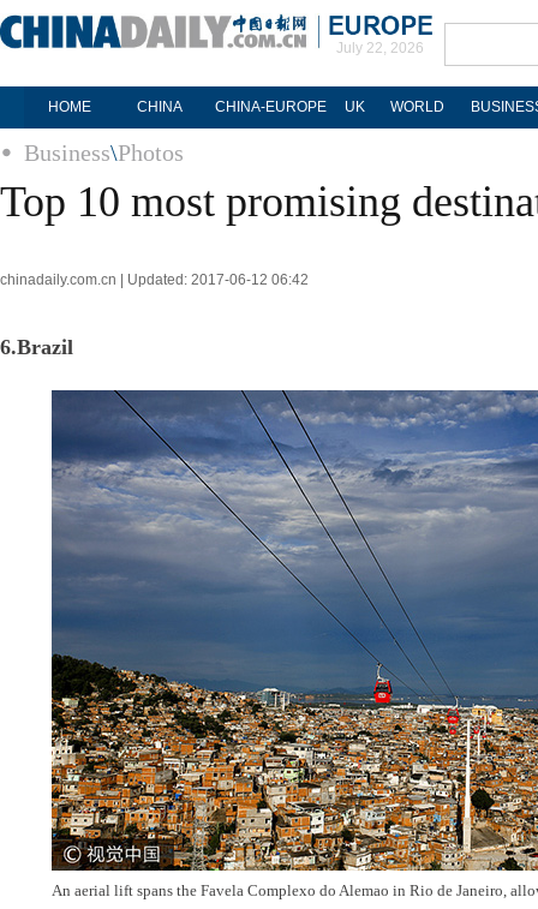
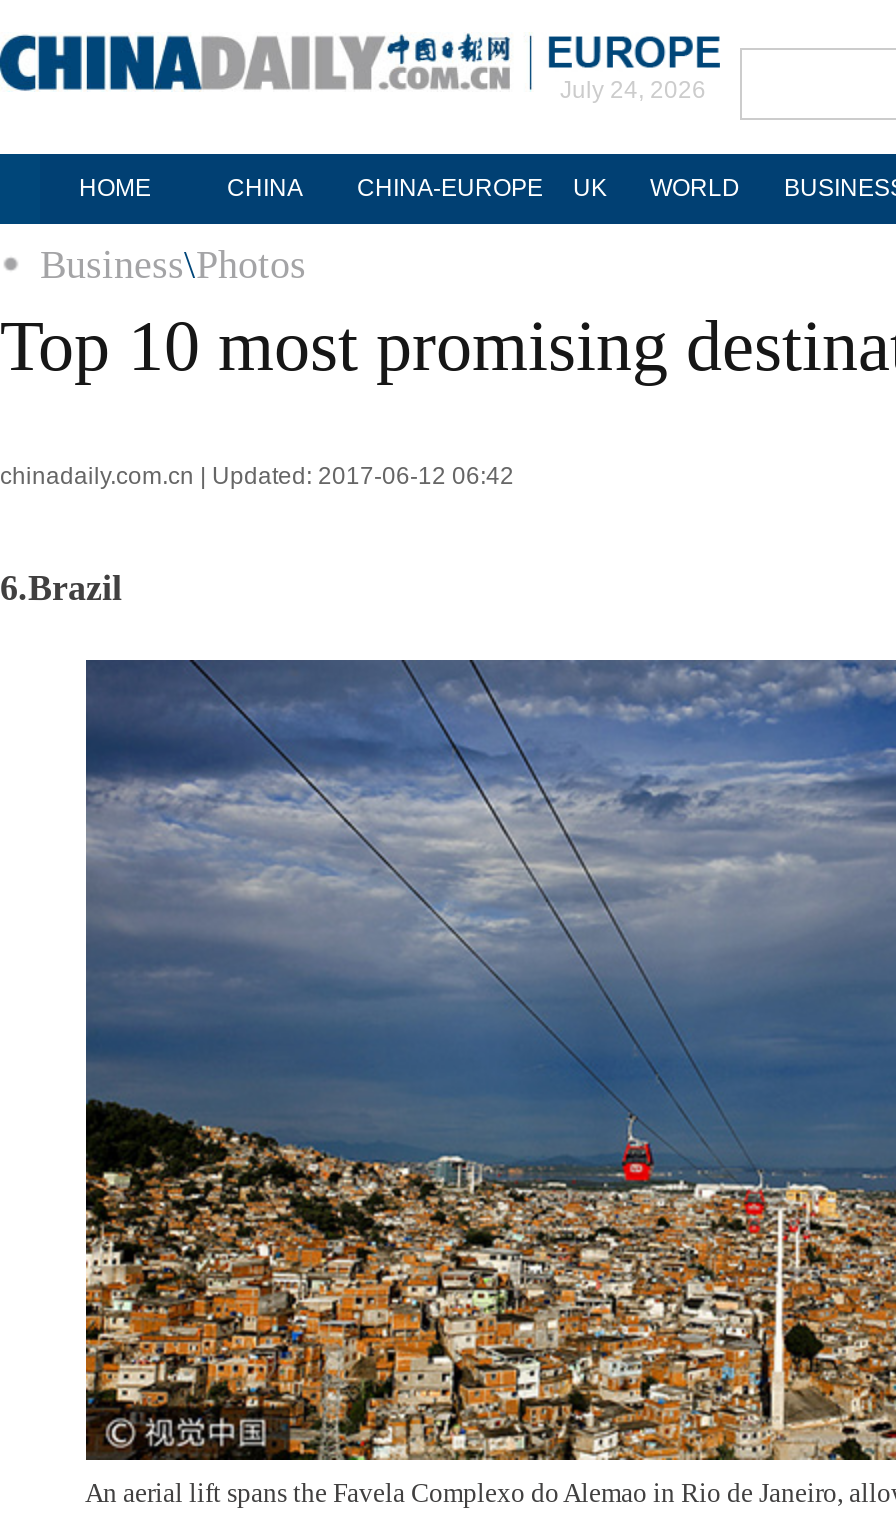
- July 22, 2026
+ July 24, 2026
